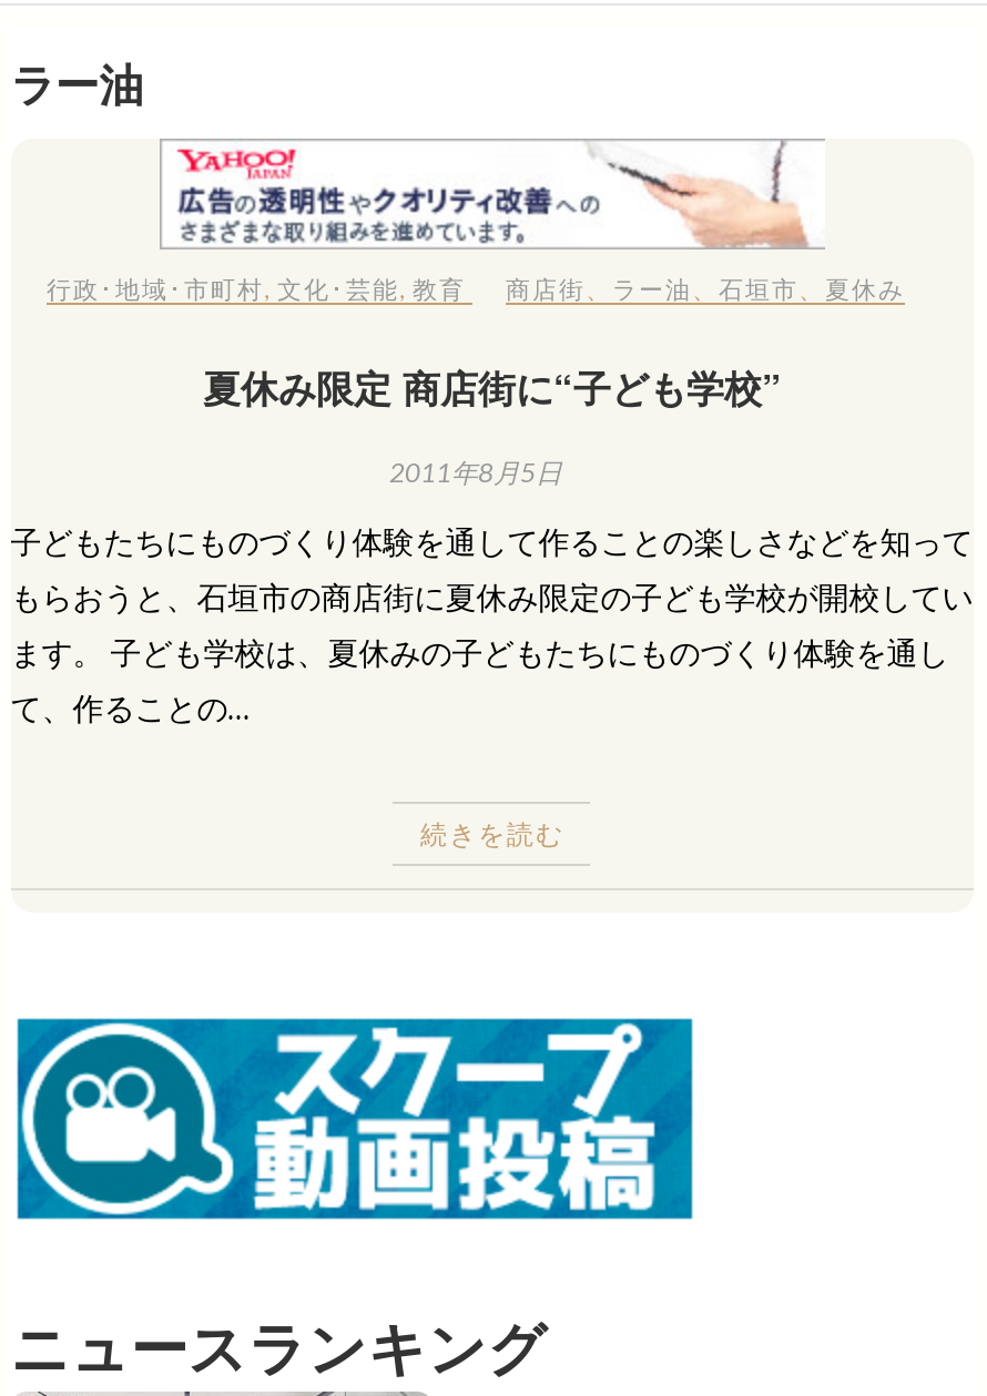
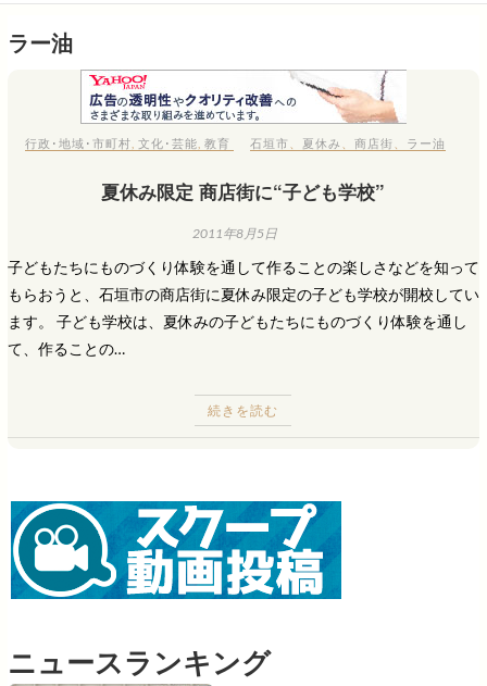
- 商店街、ラー油、石垣市、夏休み
+ 石垣市、夏休み、商店街、ラー油
